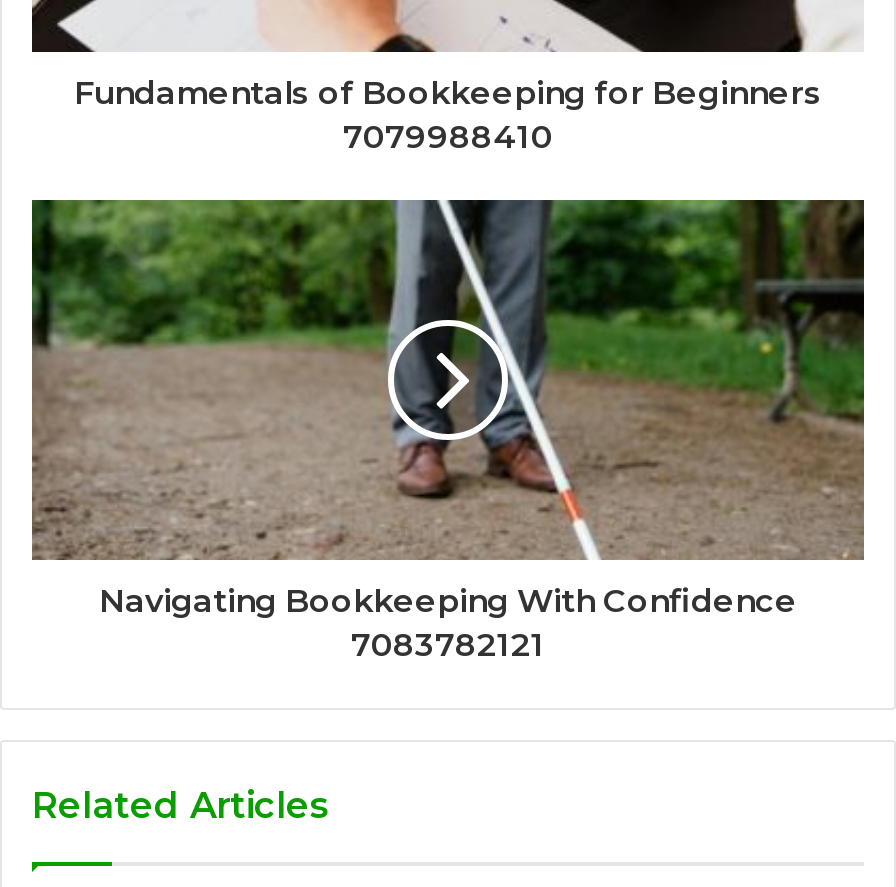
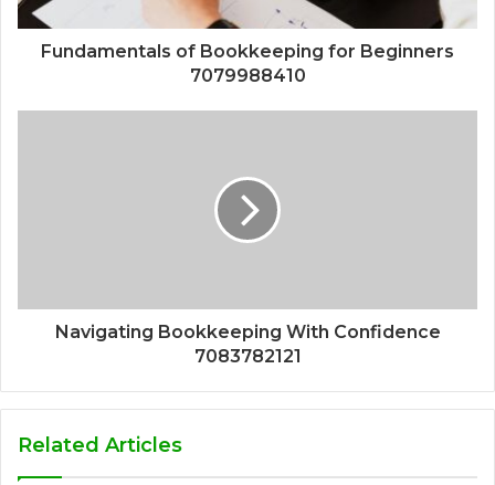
- [image]
